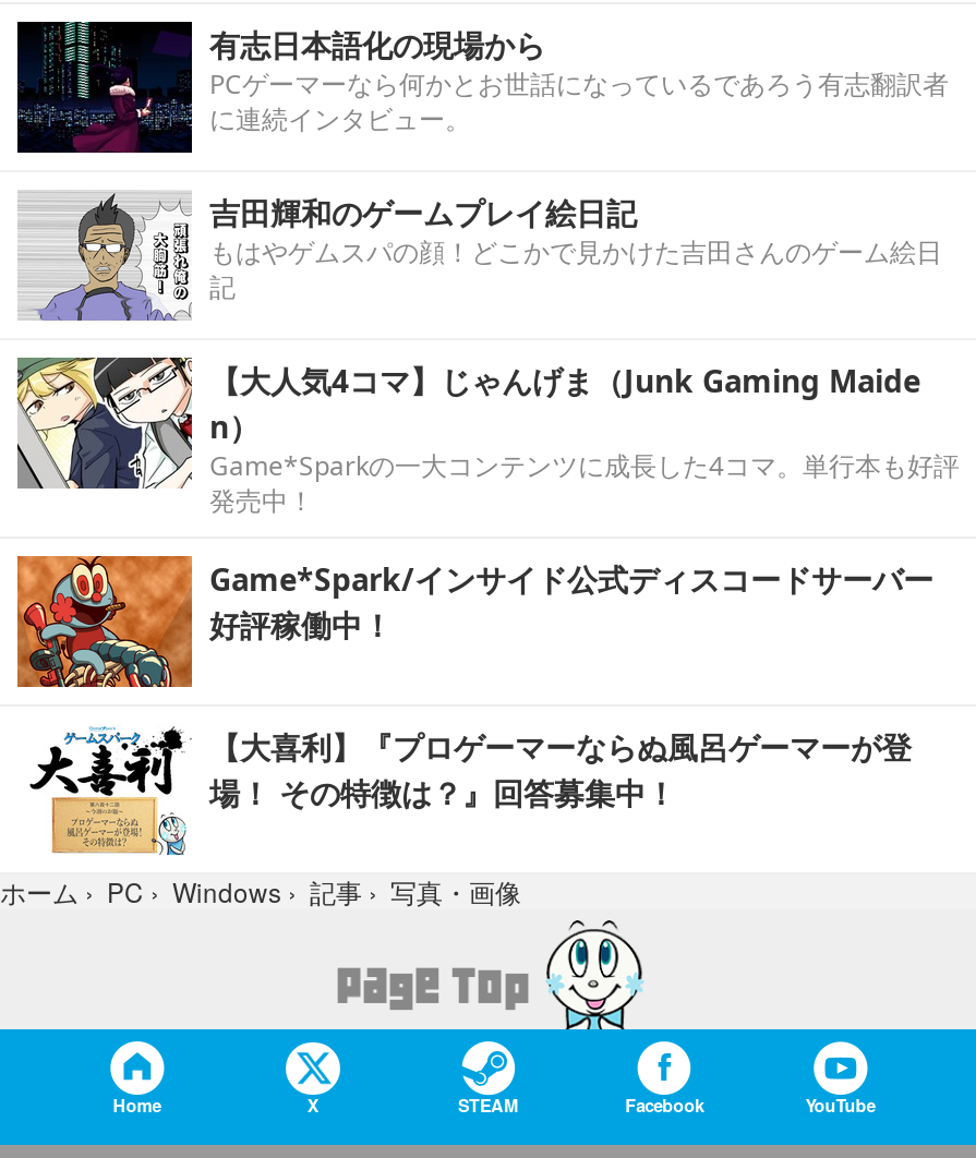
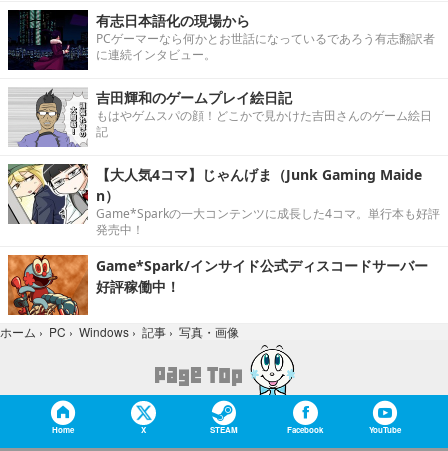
- [image]
- 【大喜利】『プロゲーマーならぬ風呂ゲーマーが登
- 場！ その特徴は？』回答募集中！
